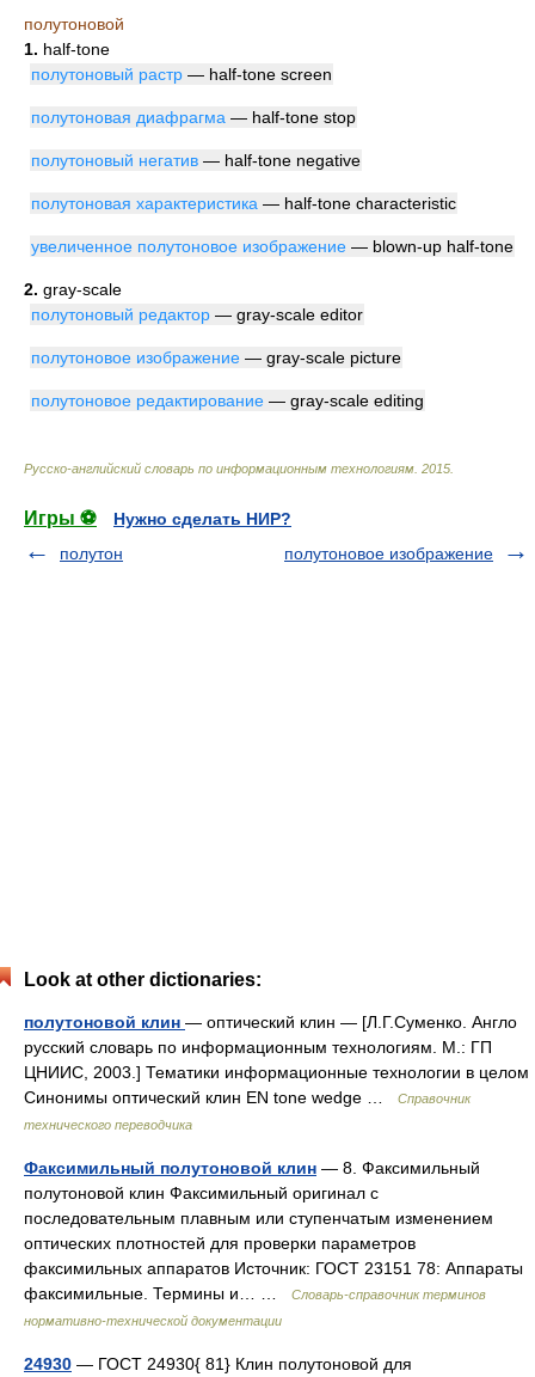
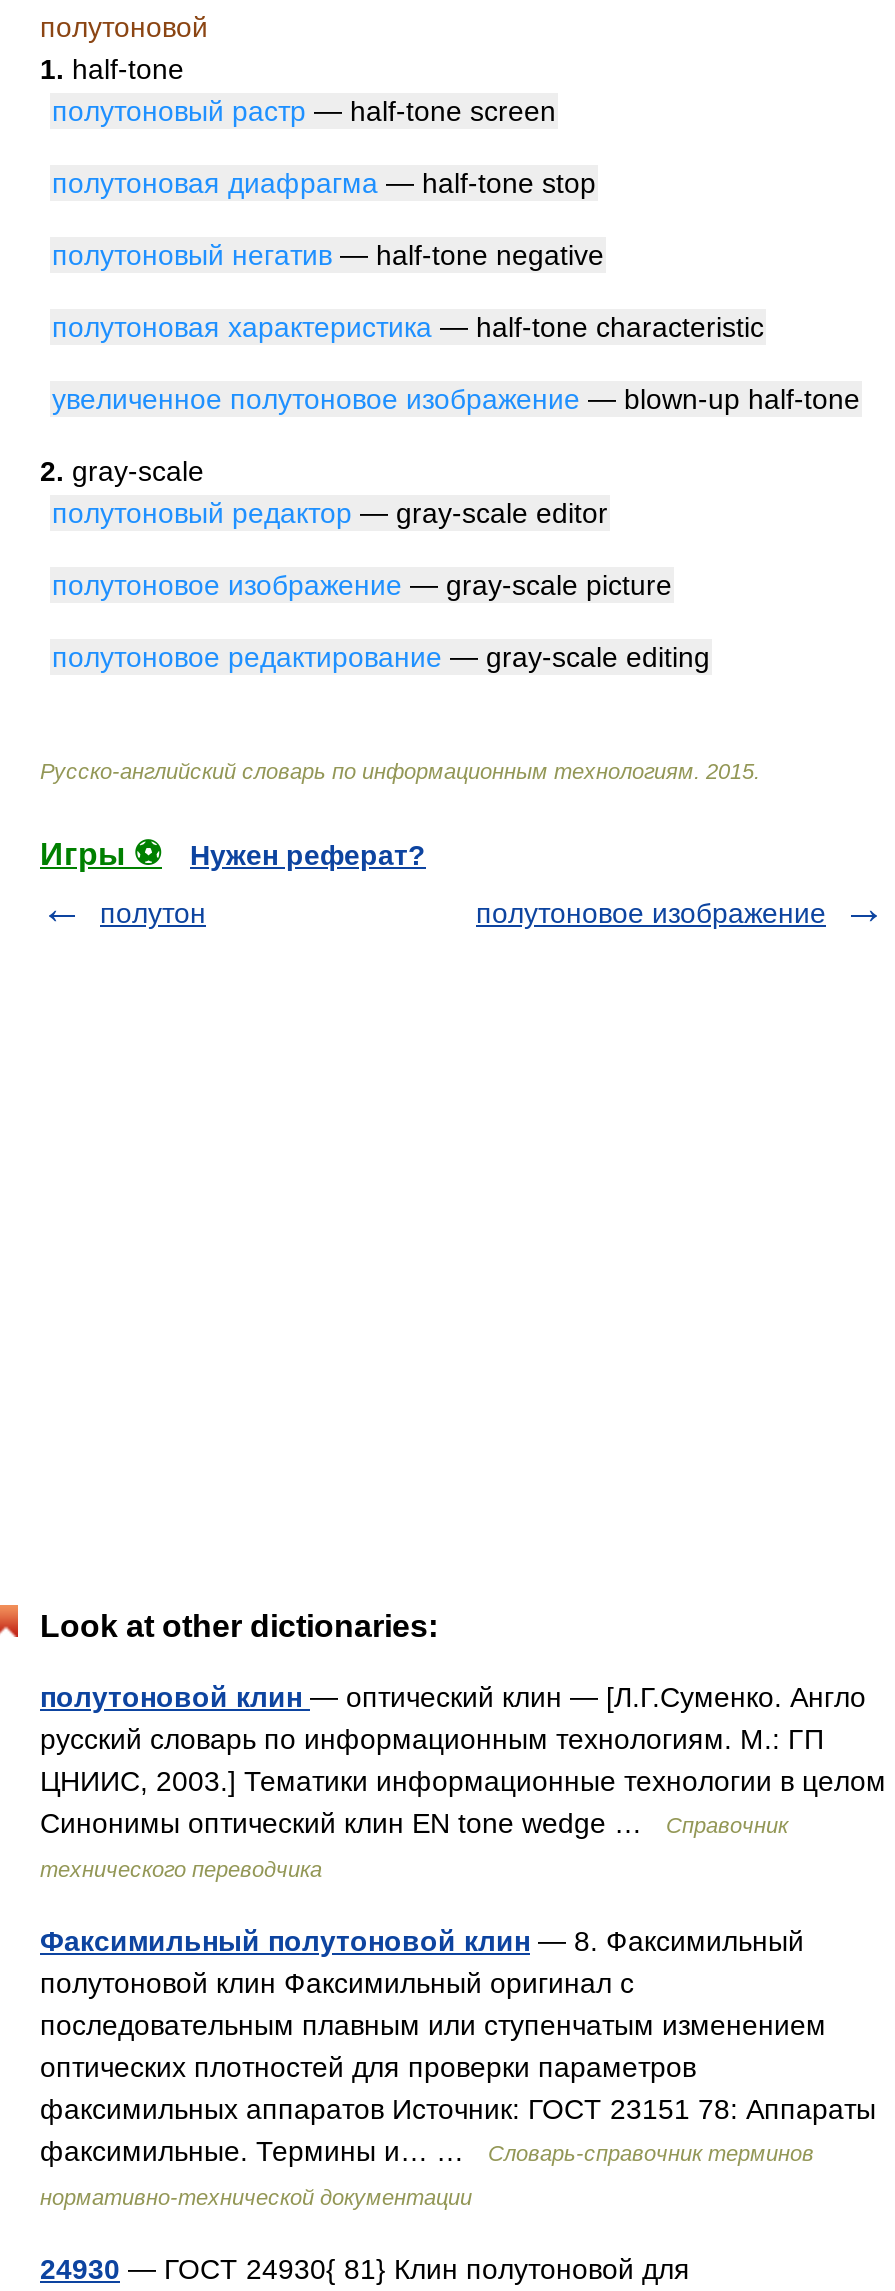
- Нужно сделать НИР?
+ Нужен реферат?
